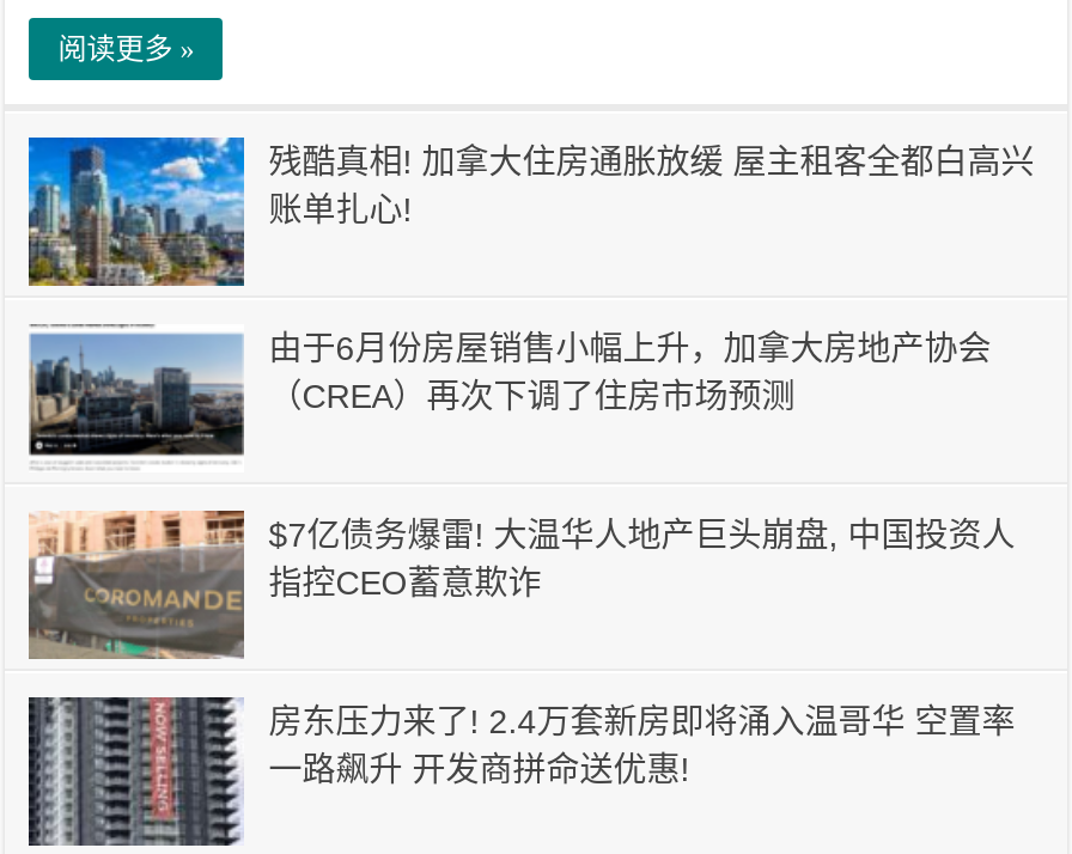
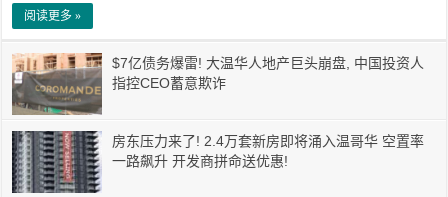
- [image]
- 残酷真相! 加拿大住房通胀放缓 屋主租客全都白高兴
- 账单扎心!

- [image]
- 由于6月份房屋销售小幅上升，加拿大房地产协会
- （CREA）再次下调了住房市场预测
